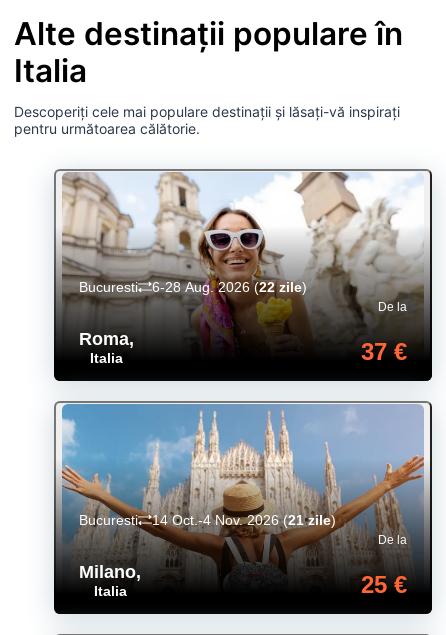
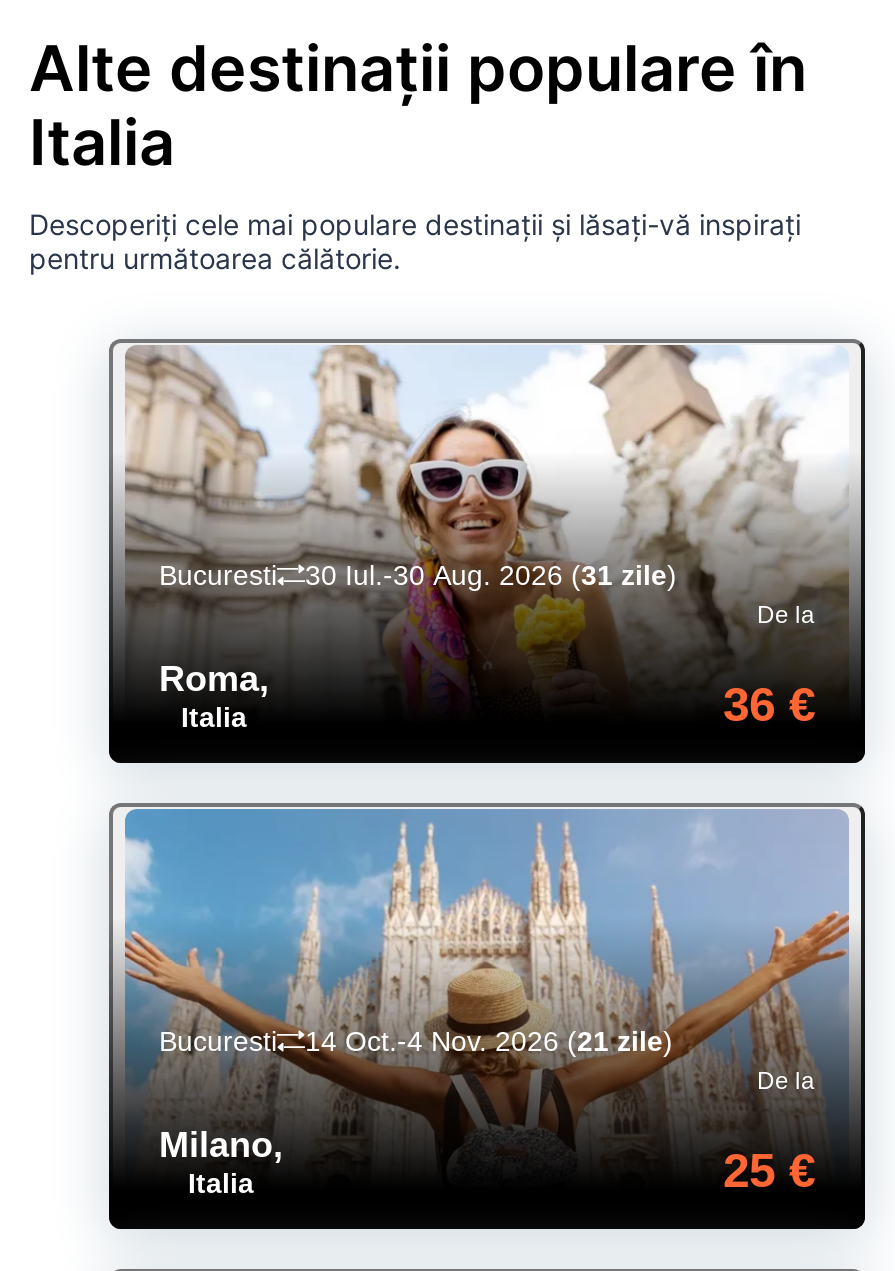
- Bucuresti 6-28 Aug. 2026 (22 zile)
+ Bucuresti 30 Iul.-30 Aug. 2026 (31 zile)

- 37 €
+ 36 €
